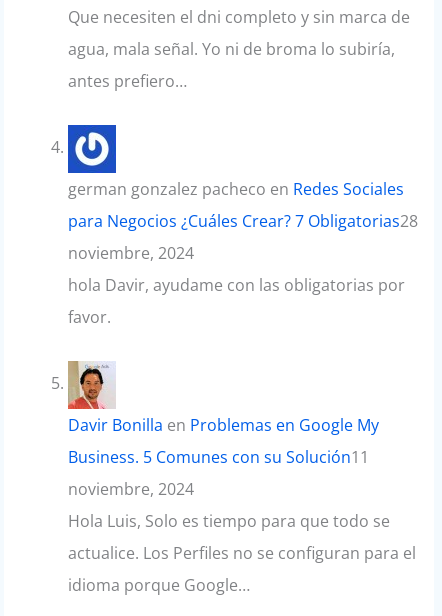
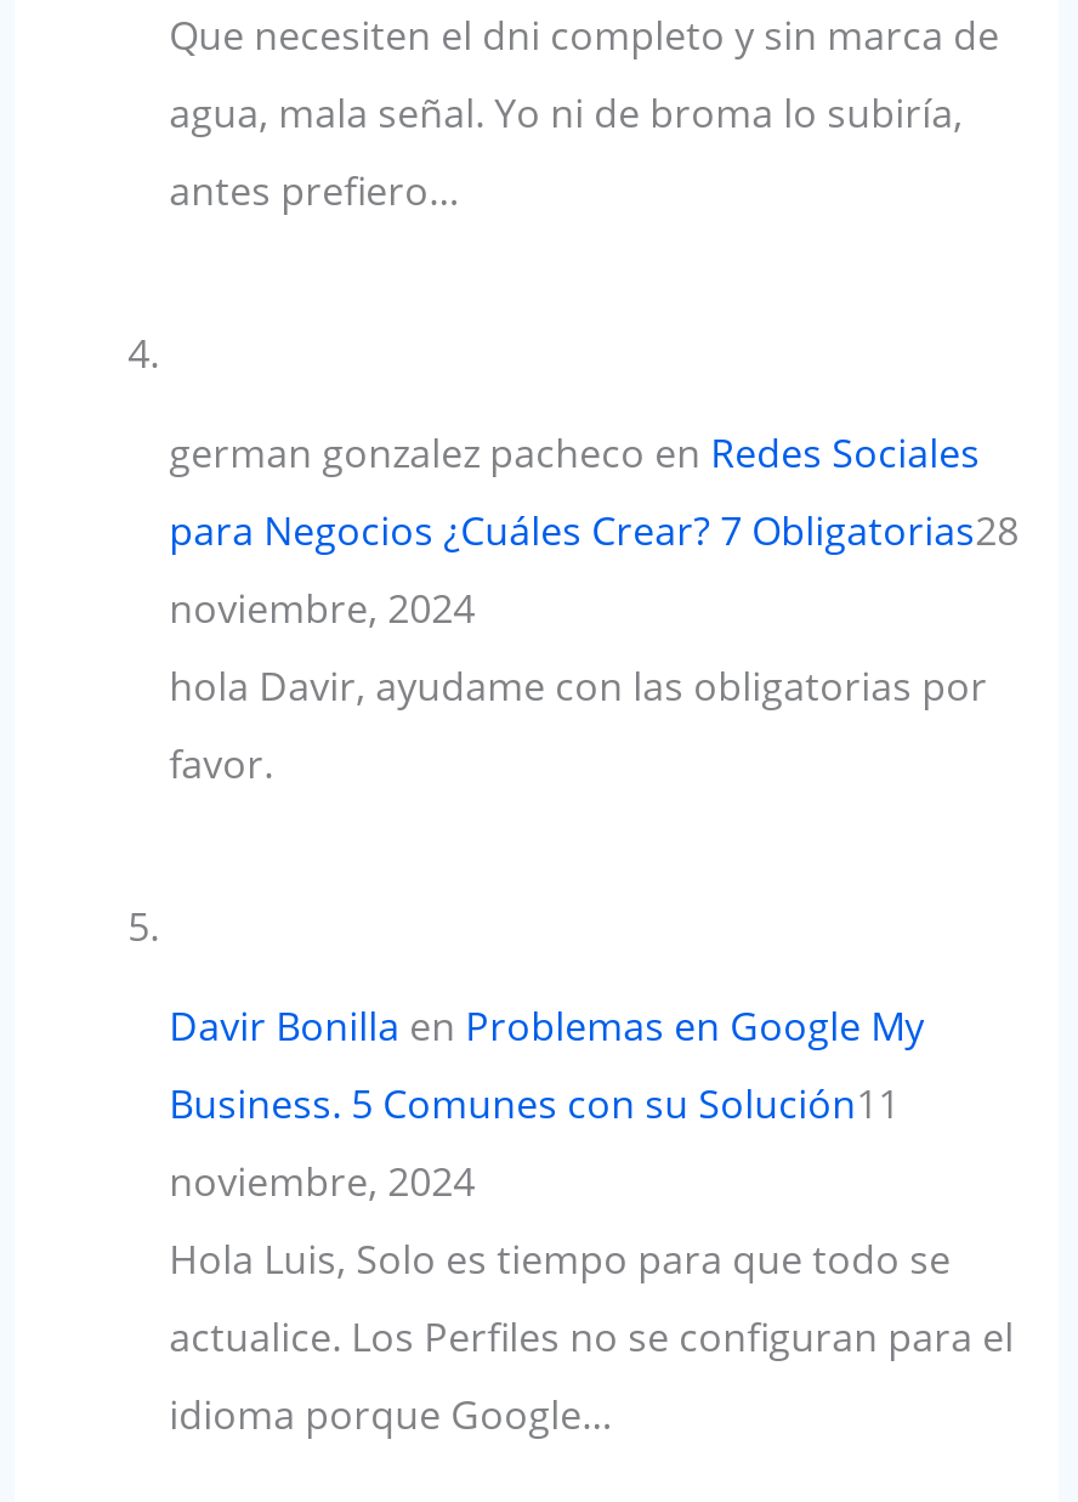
- [image]

- [image]
